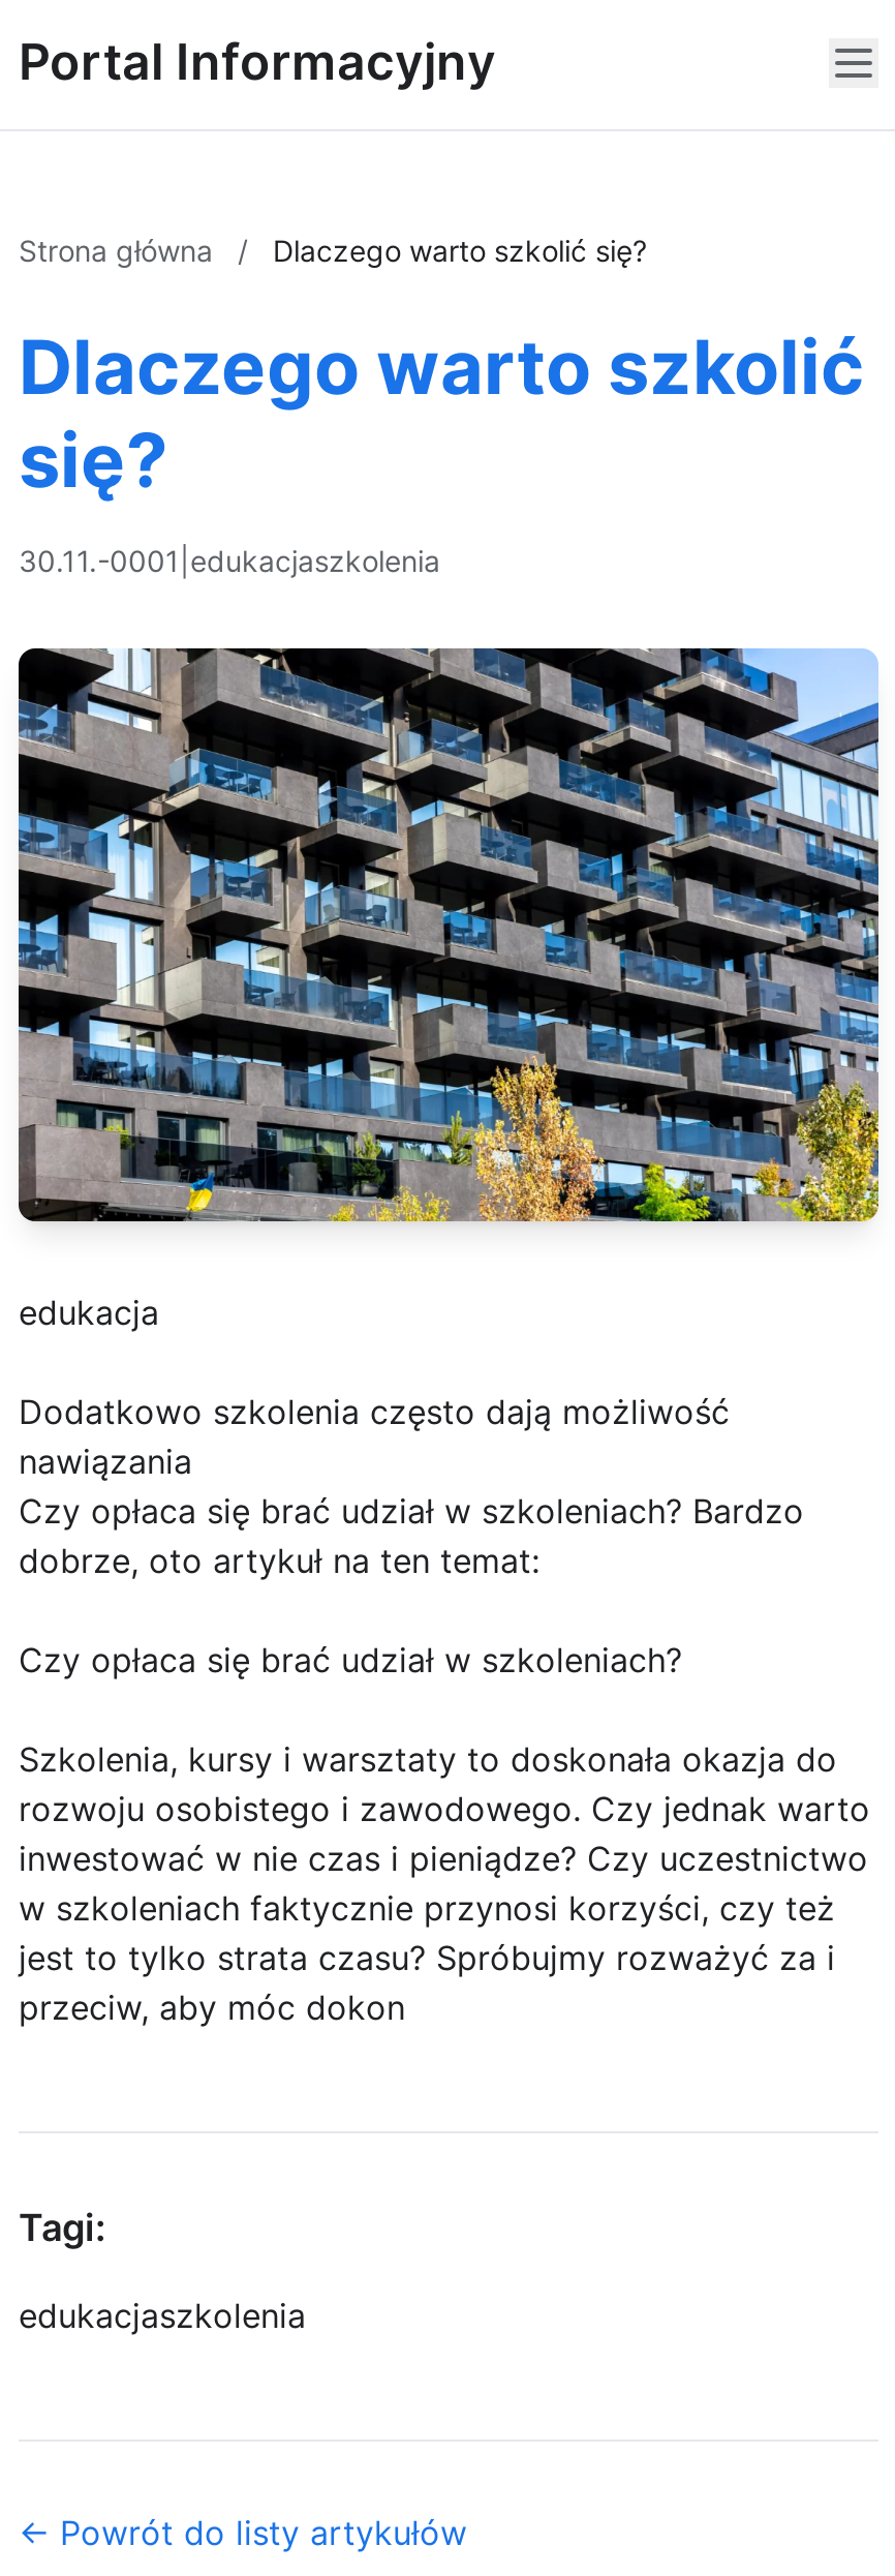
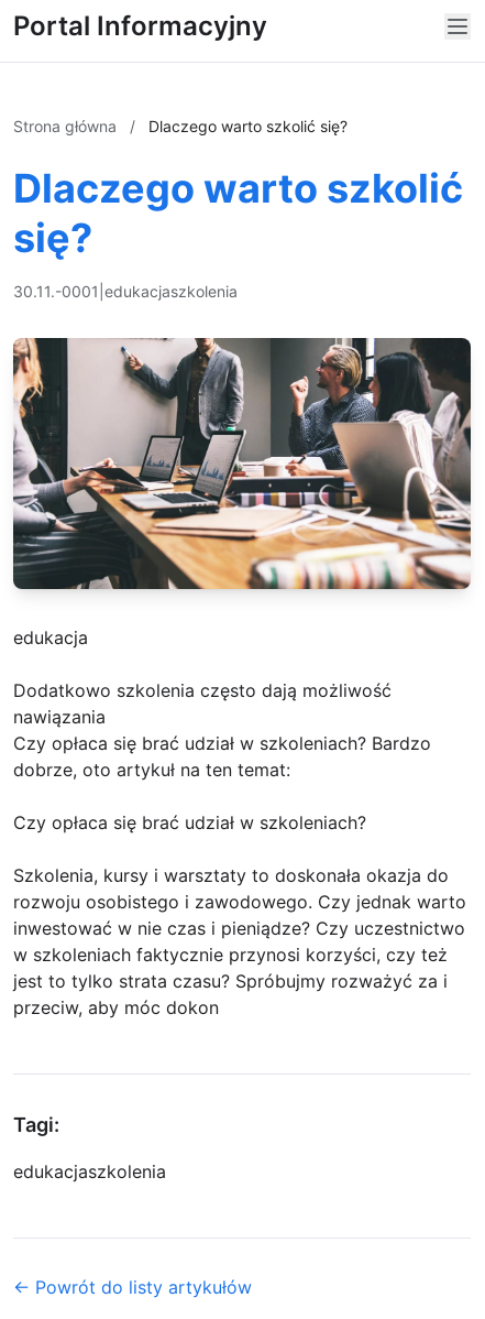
- [image]
+ [image]
